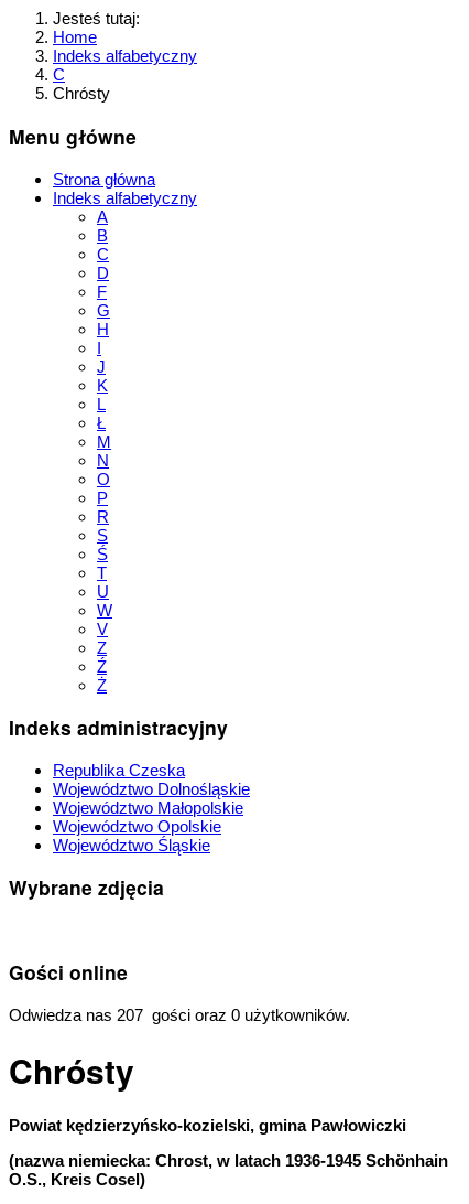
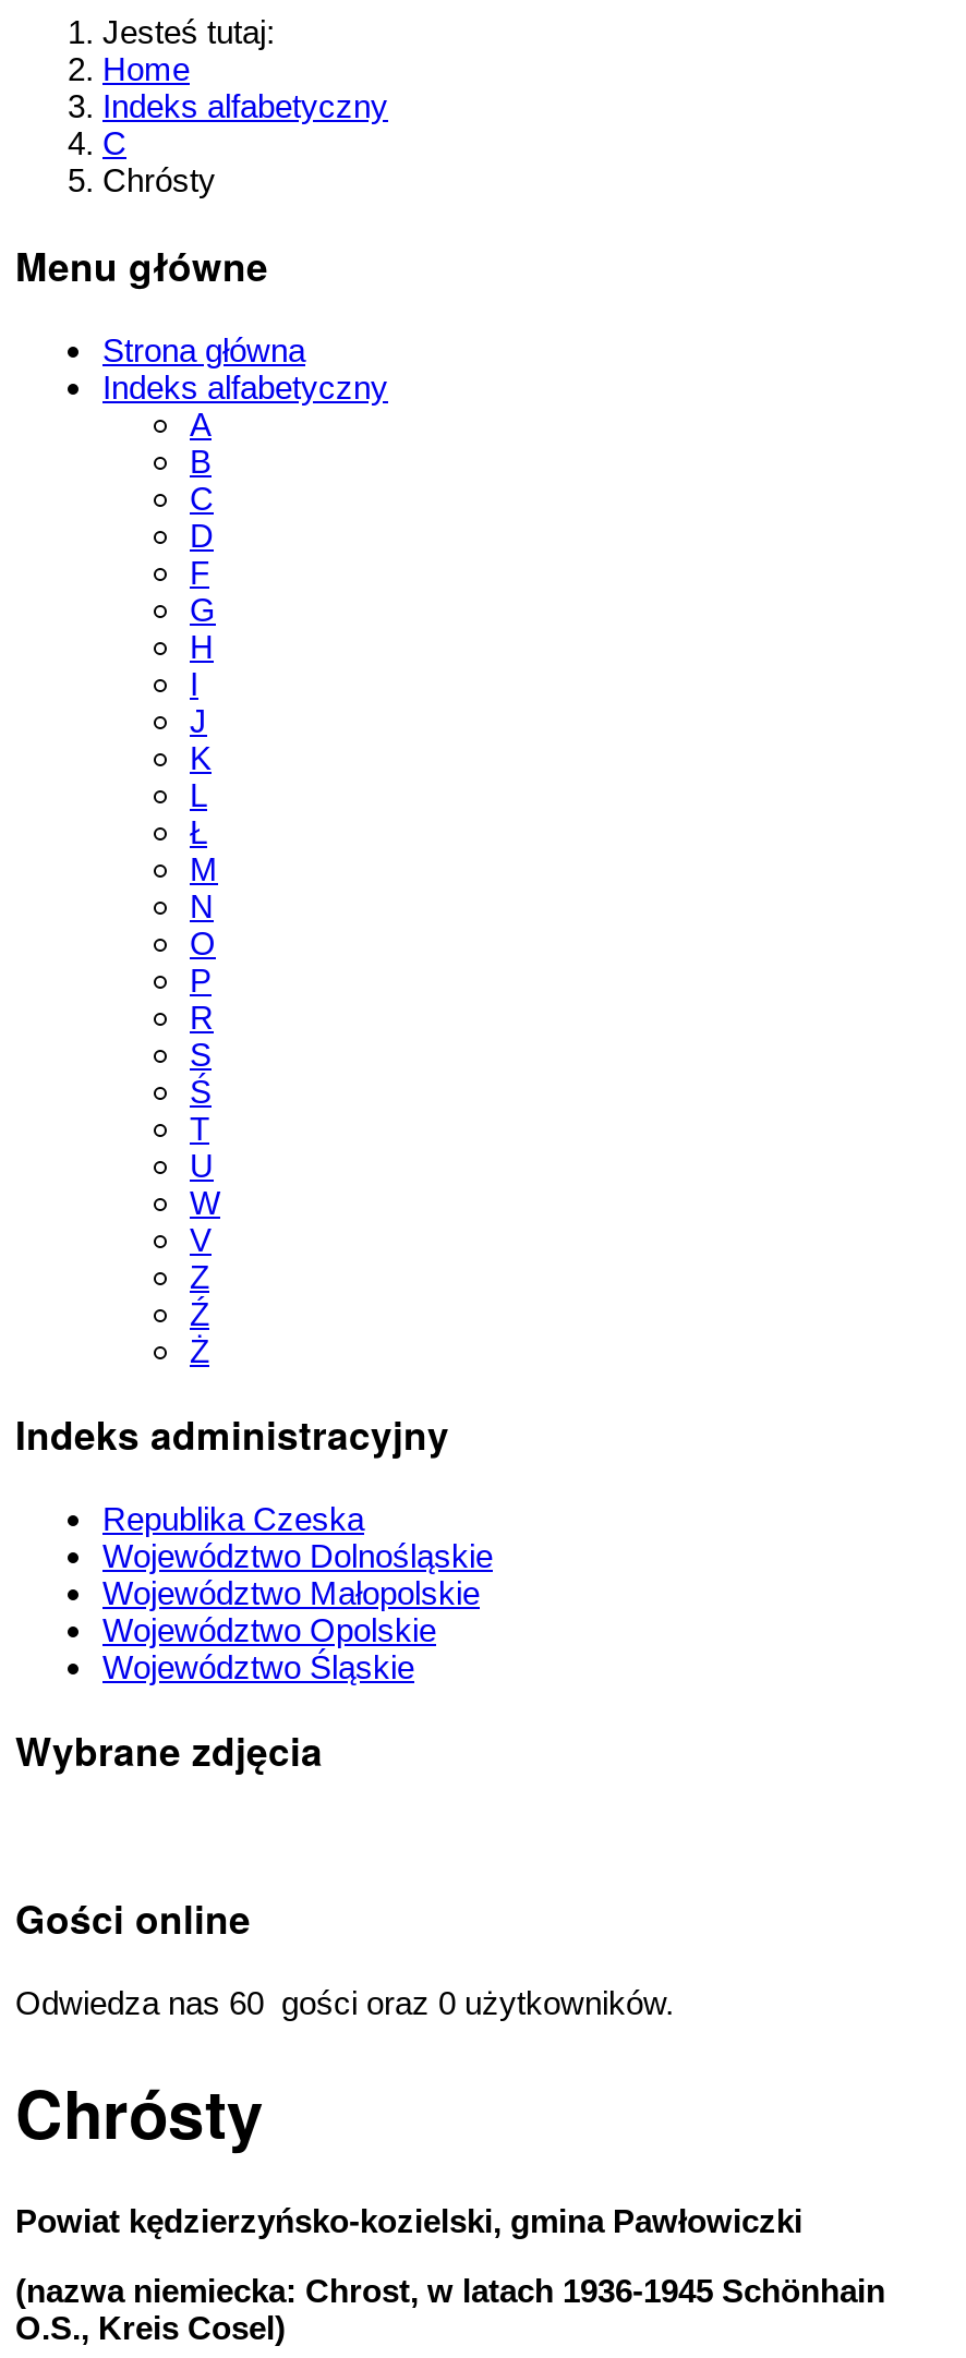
- Odwiedza nas 207 gości oraz 0 użytkowników.
+ Odwiedza nas 60 gości oraz 0 użytkowników.
